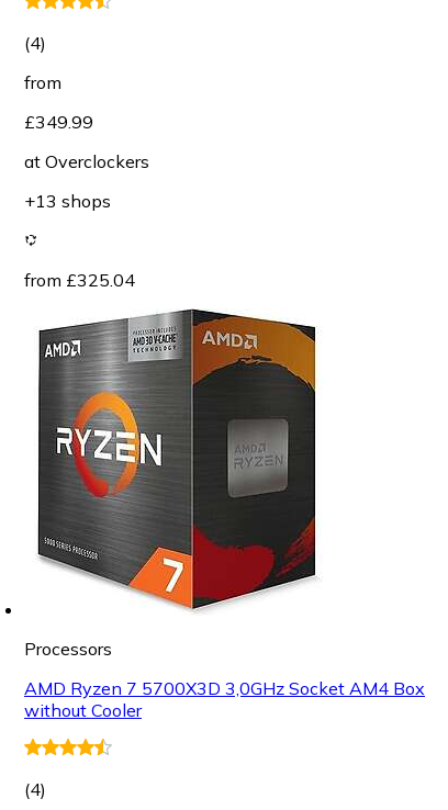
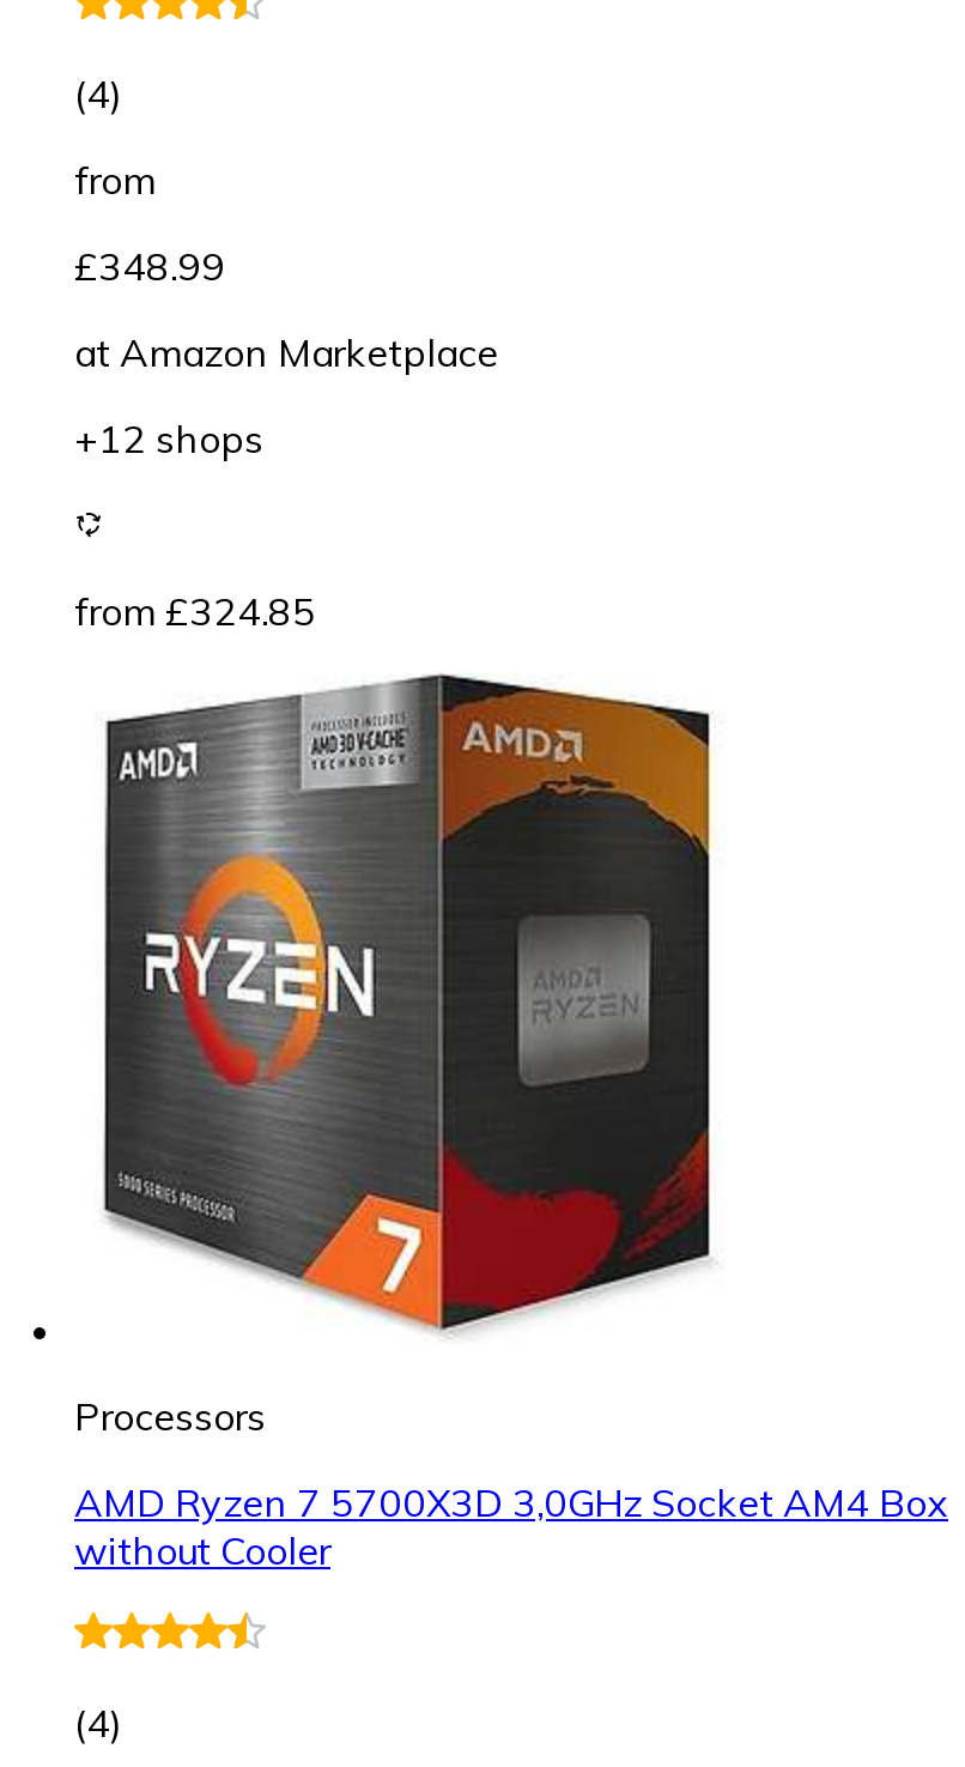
- £349.99
+ £348.99

- at Overclockers
+ at Amazon Marketplace

- +13 shops
+ +12 shops

- from £325.04
+ from £324.85
